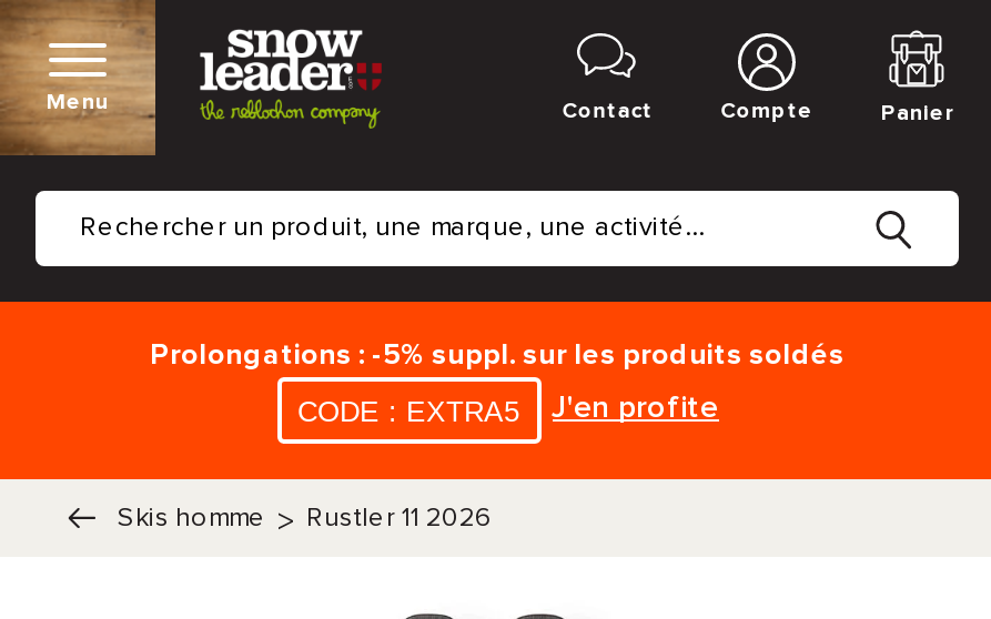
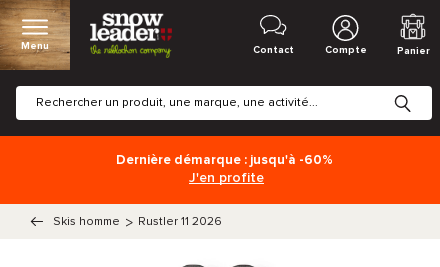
- Prolongations : -5% suppl. sur les produits soldés
- CODE : EXTRA5
+ Dernière démarque : jusqu'à -60%
